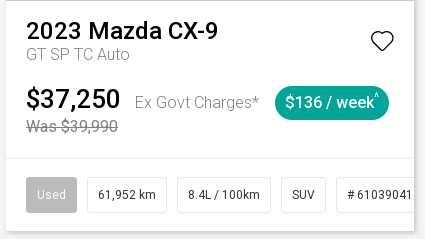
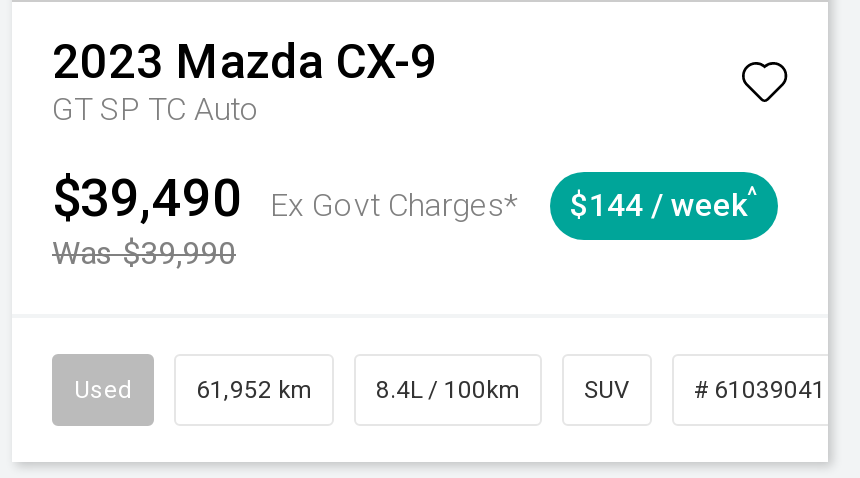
- $37,250
+ $39,490

- $136 / week^
+ $144 / week^
